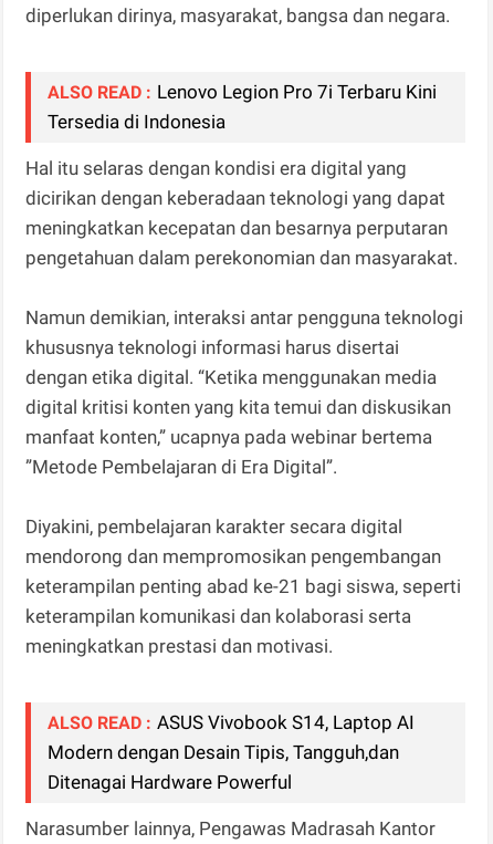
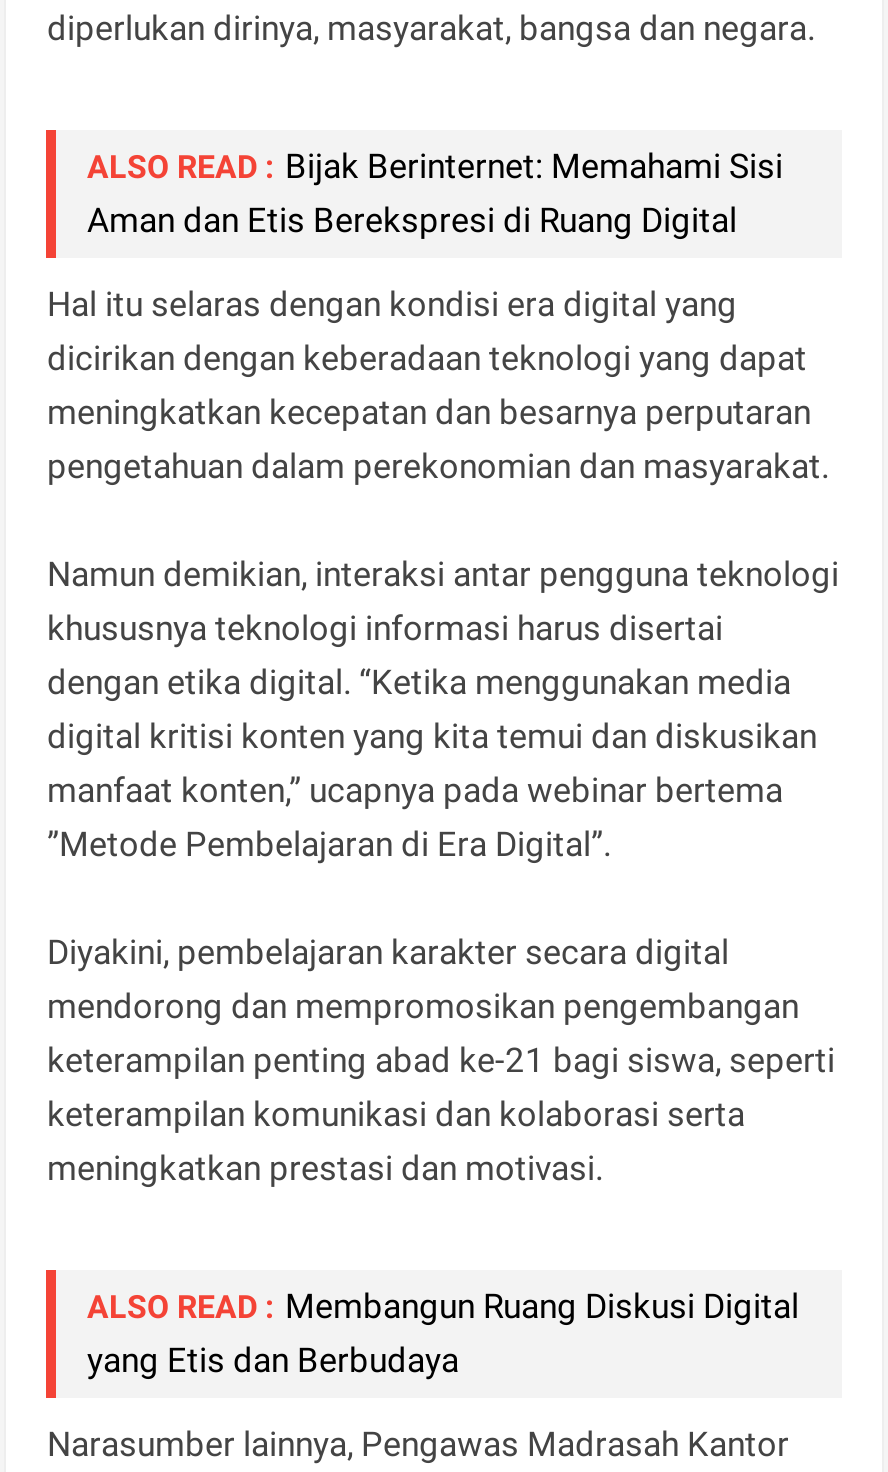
- ALSO READ : Lenovo Legion Pro 7i Terbaru Kini
- Tersedia di Indonesia
+ ALSO READ : Bijak Berinternet: Memahami Sisi
+ Aman dan Etis Berekspresi di Ruang Digital

- ALSO READ : ASUS Vivobook S14, Laptop AI
- Modern dengan Desain Tipis, Tangguh,dan
- Ditenagai Hardware Powerful
+ ALSO READ : Membangun Ruang Diskusi Digital
+ yang Etis dan Berbudaya
